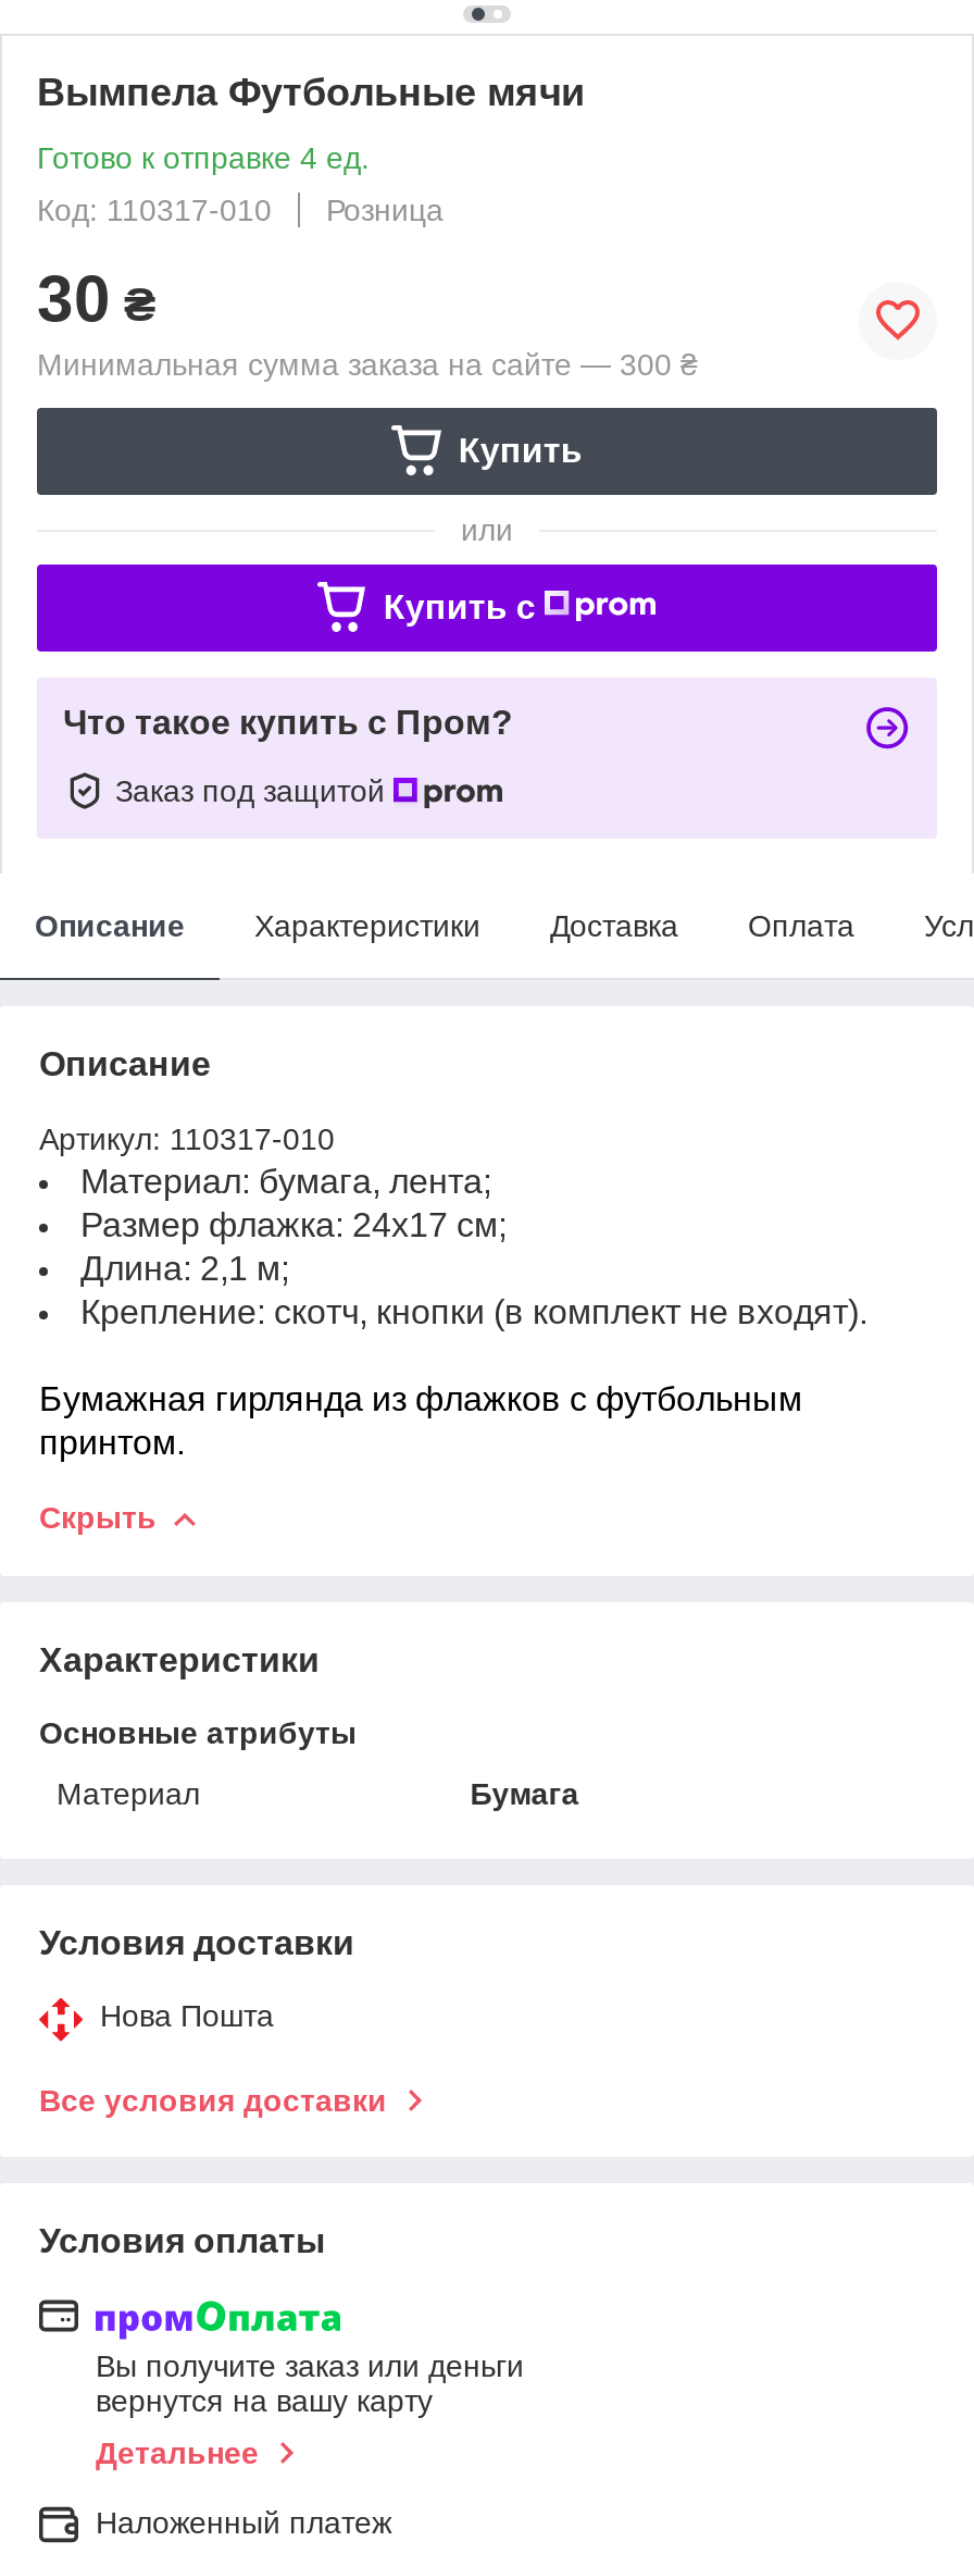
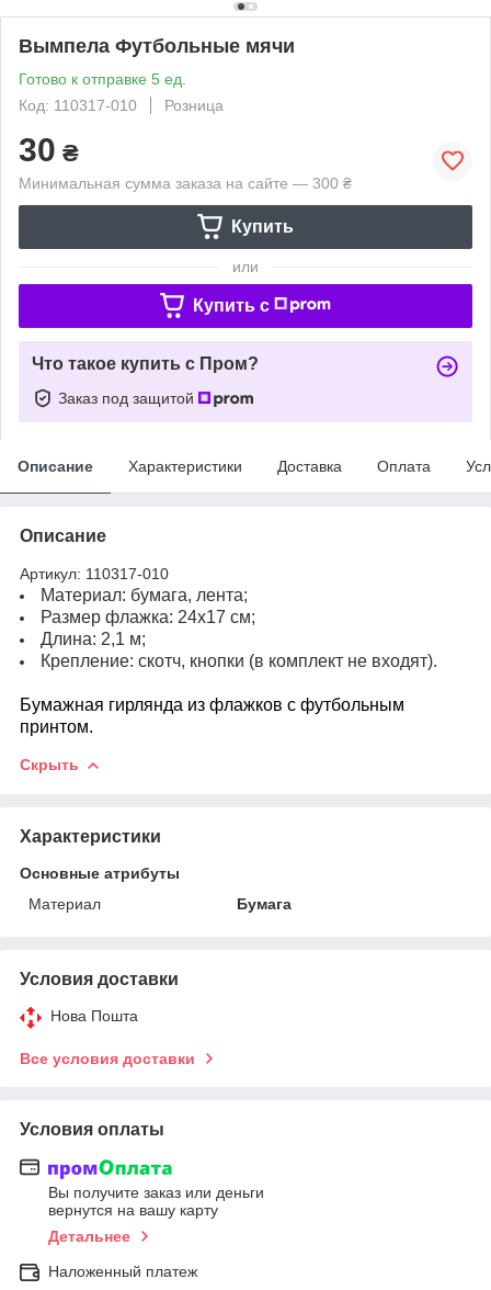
- Готово к отправке 4 ед.
+ Готово к отправке 5 ед.
